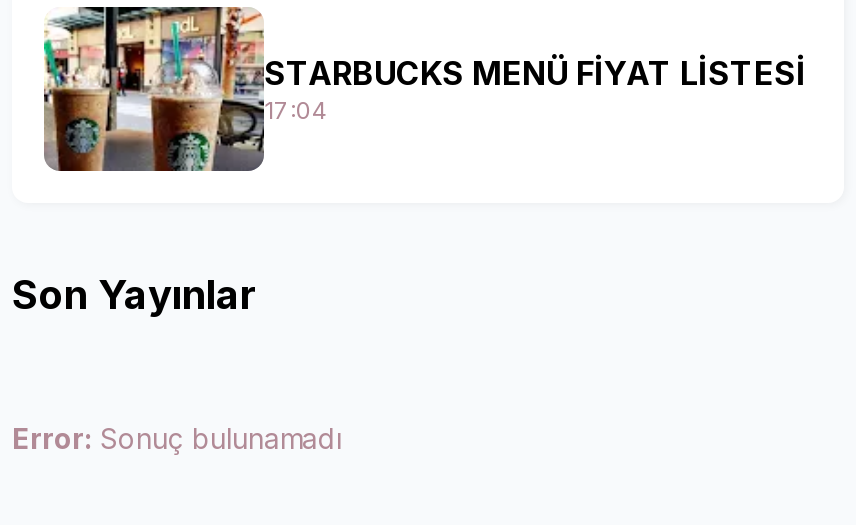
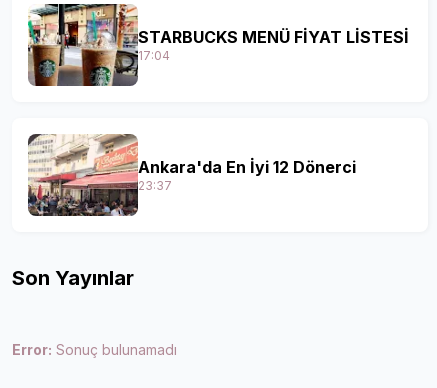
+ [image]
+ Ankara'da En İyi 12 Dönerci
+ 23:37
